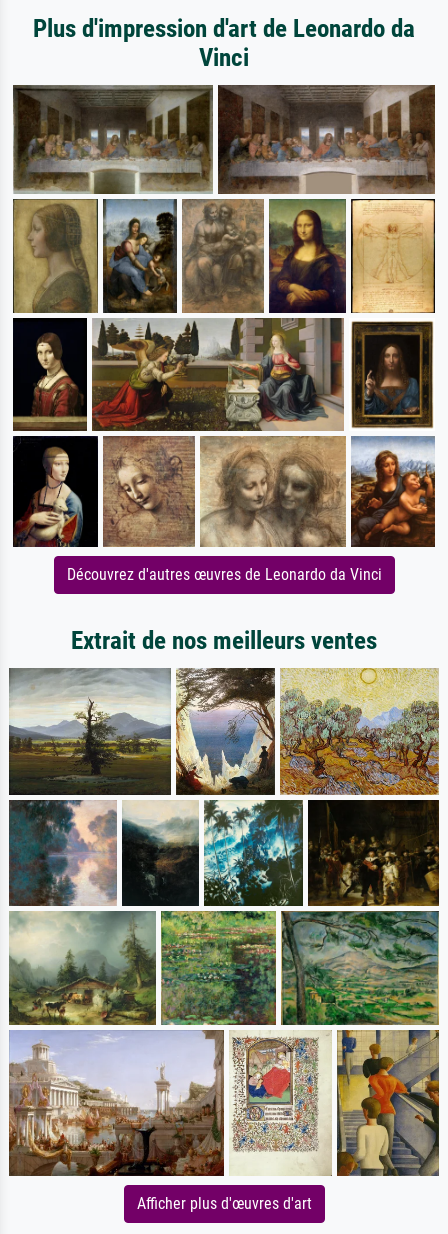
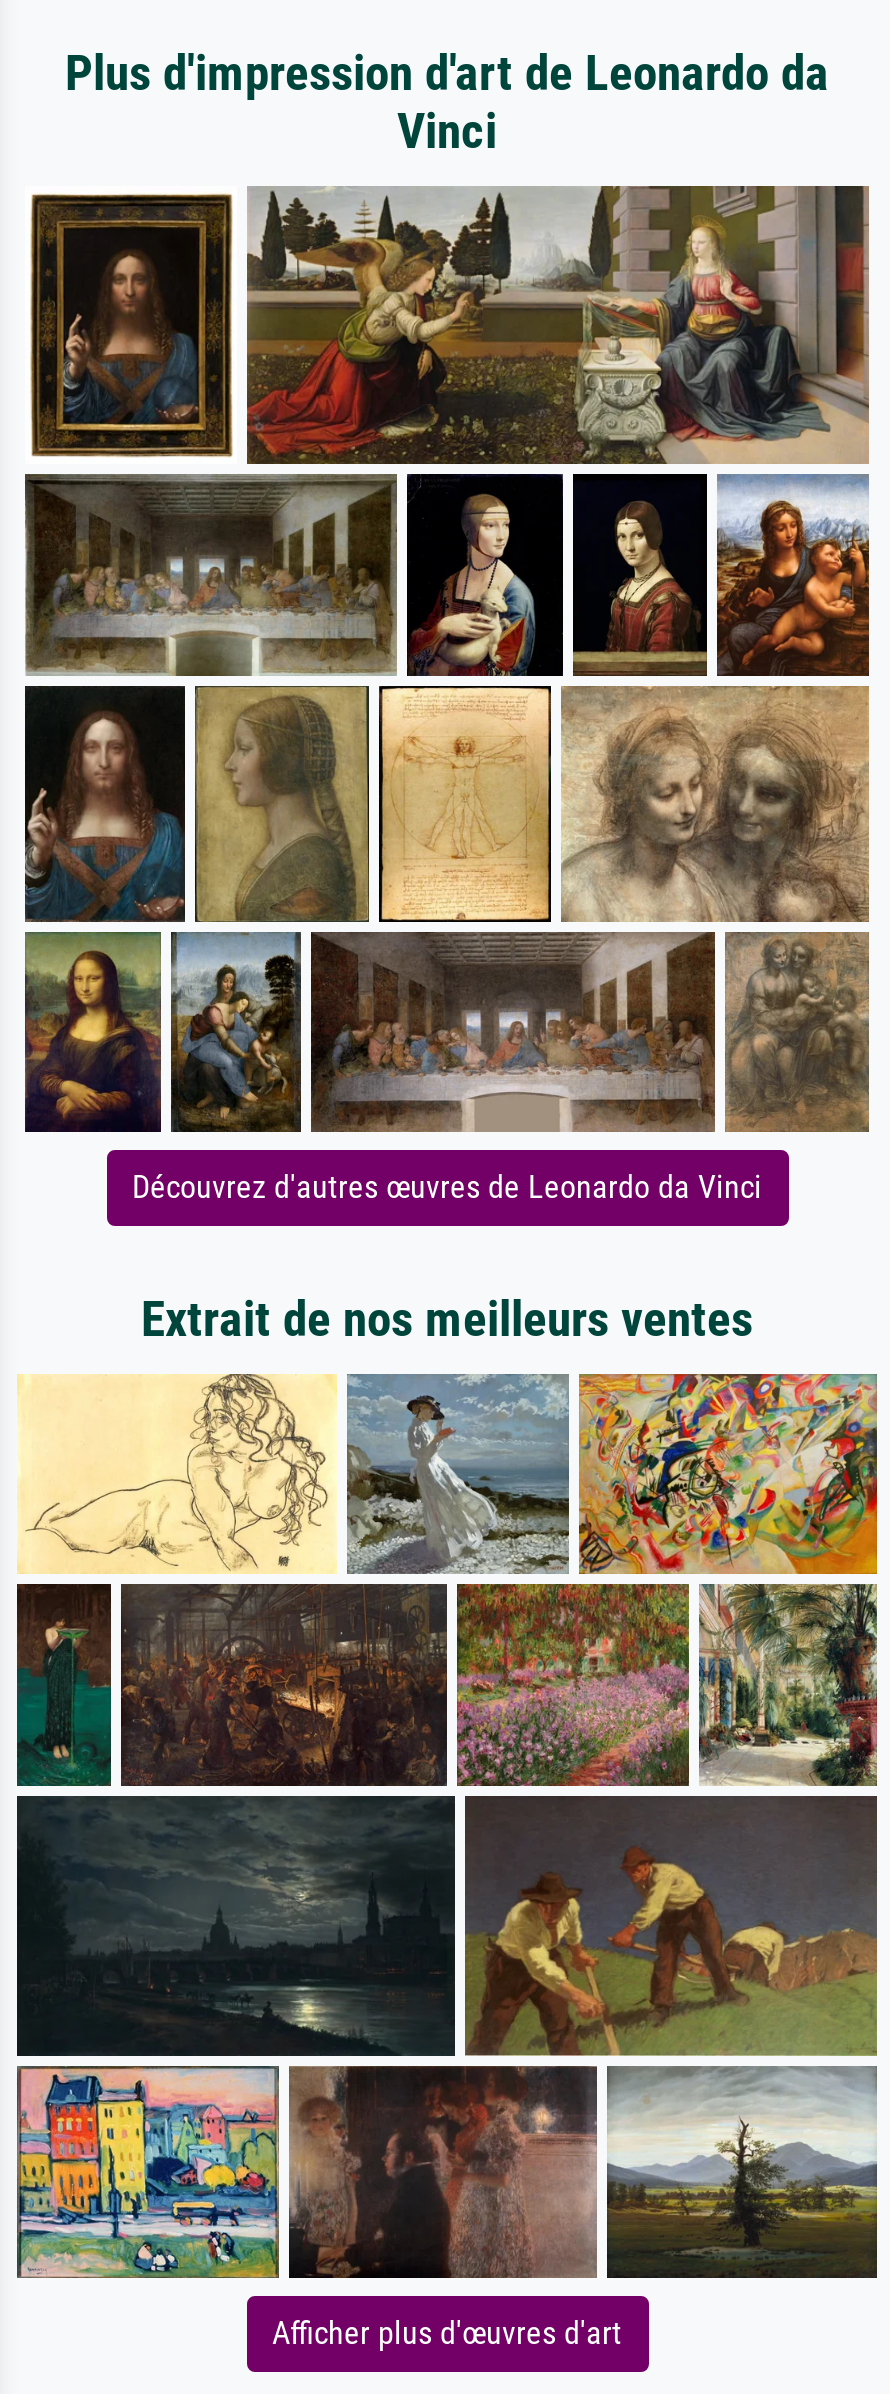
- [image]
+ [image]

- [image]
+ [image]
